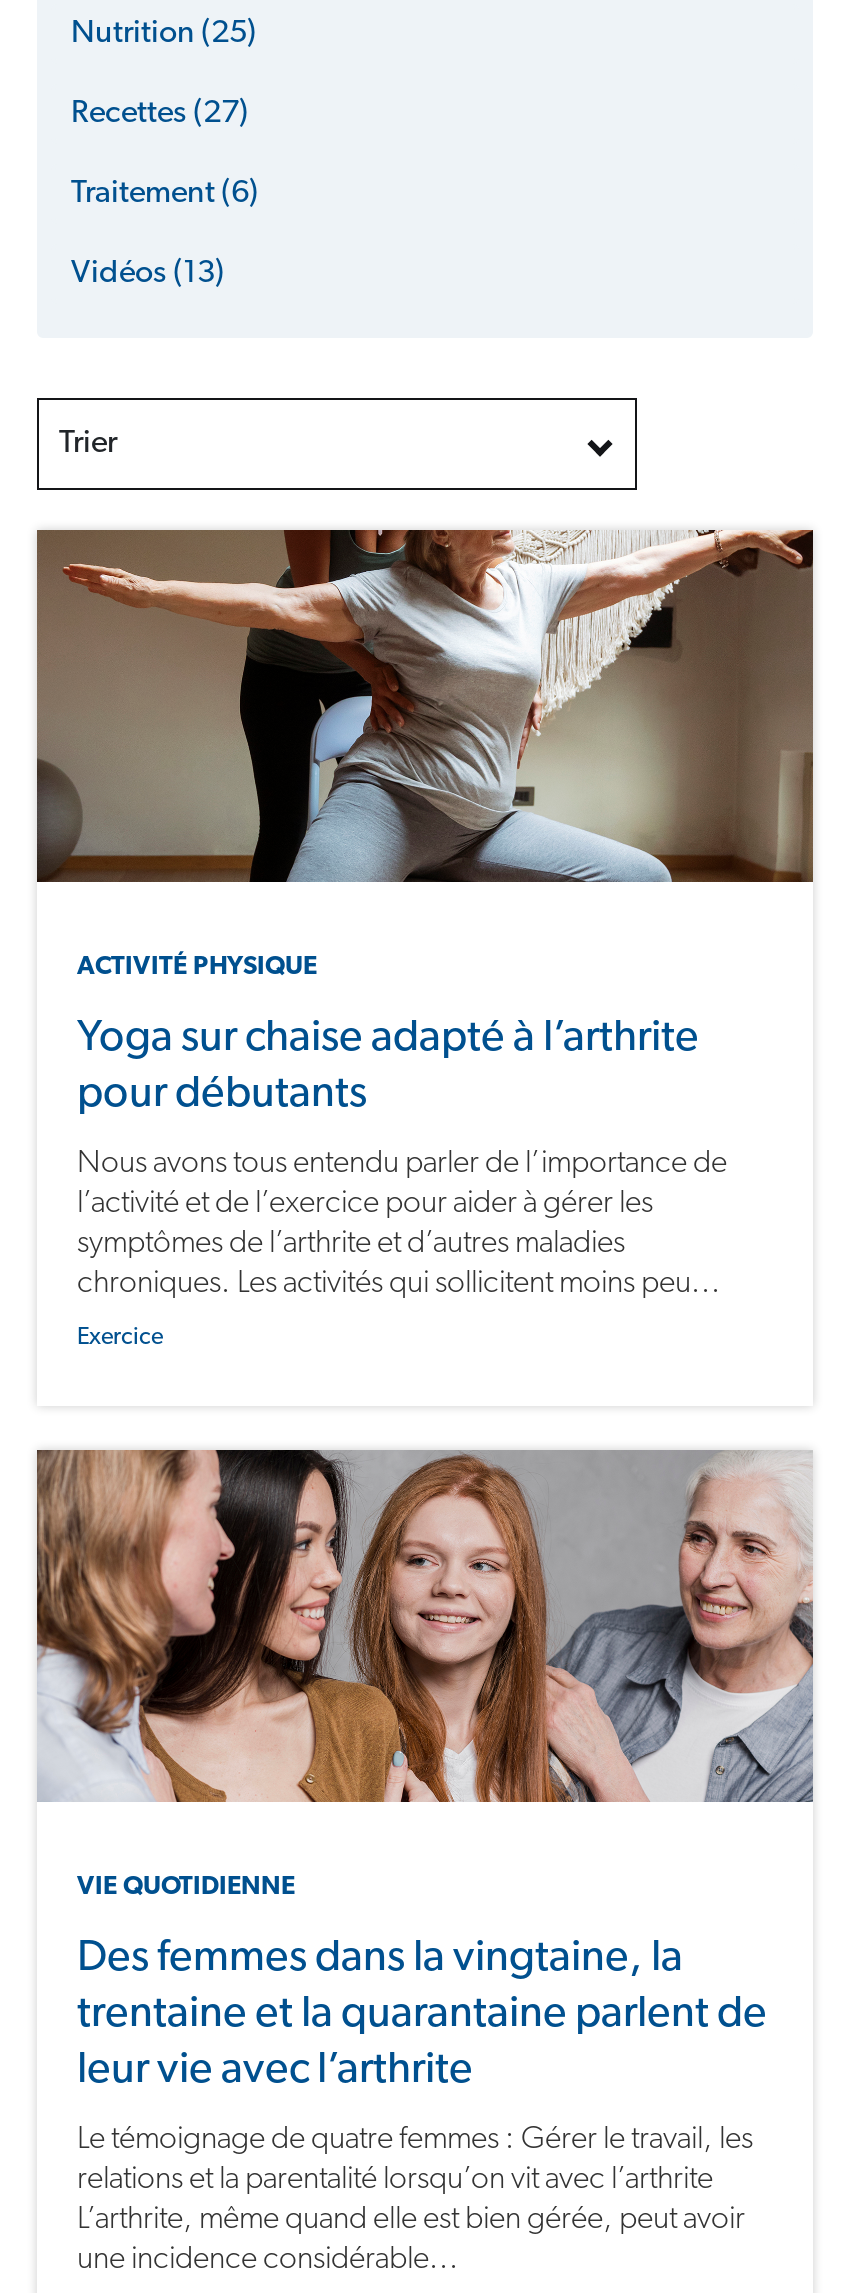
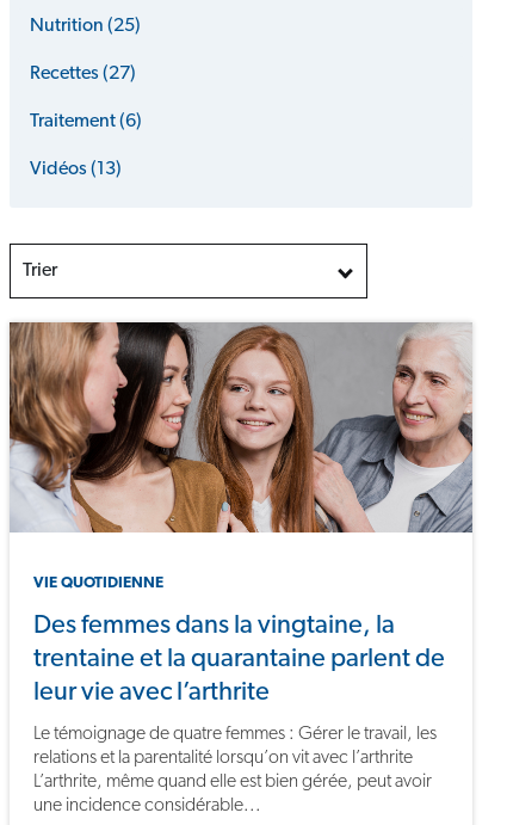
- [image]
- ACTIVITÉ PHYSIQUE
- Yoga sur chaise adapté à l’arthrite
- pour débutants
- Nous avons tous entendu parler de l’importance de
- l’activité et de l’exercice pour aider à gérer les
- symptômes de l’arthrite et d’autres maladies
- chroniques. Les activités qui sollicitent moins peu...
- Exercice
